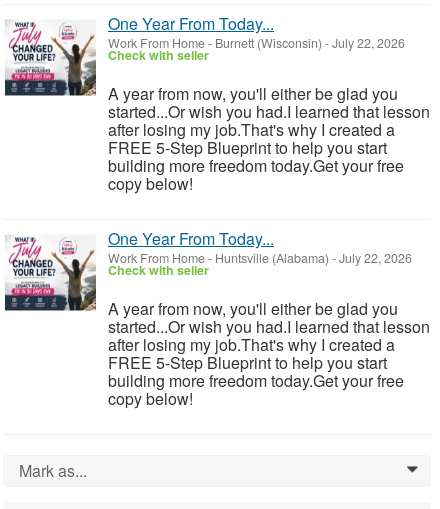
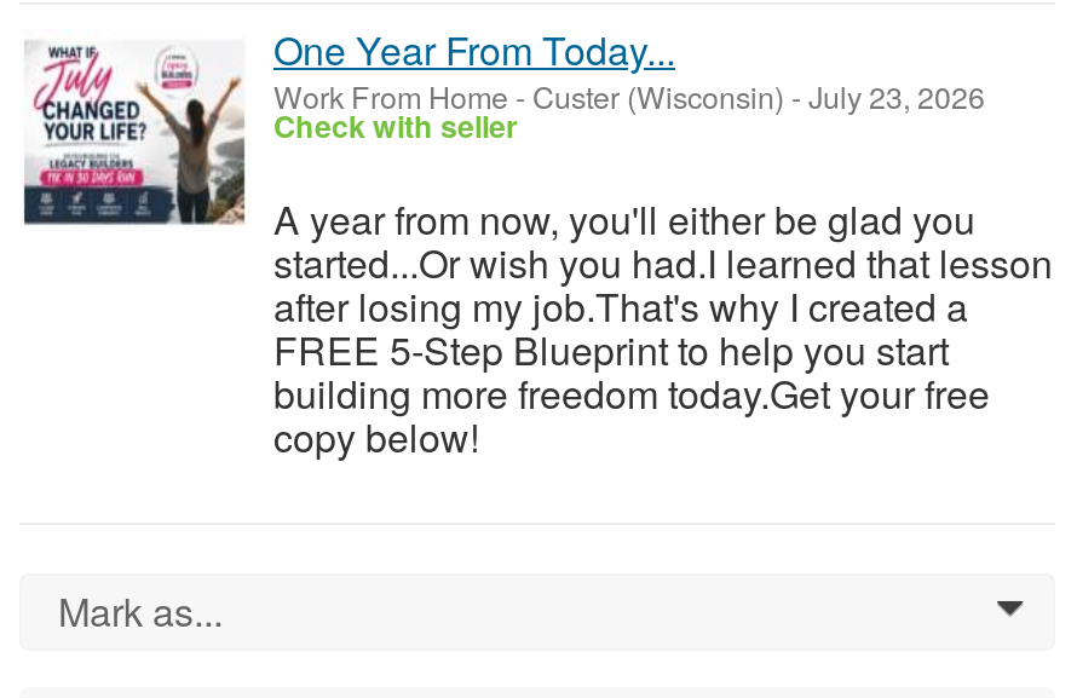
- Work From Home - Burnett (Wisconsin) -July 22, 2026
- Check with seller
- A year from now, you'll either be glad you
- started...Or wish you had.I learned that lesson
- after losing my job.That's why I created a
- FREE 5-Step Blueprint to help you start
- building more freedom today.Get your free
- copy below!
- One Year From Today...
- Work From Home - Huntsville (Alabama) -July 22, 2026
+ Work From Home - Custer (Wisconsin) - July 23, 2026
